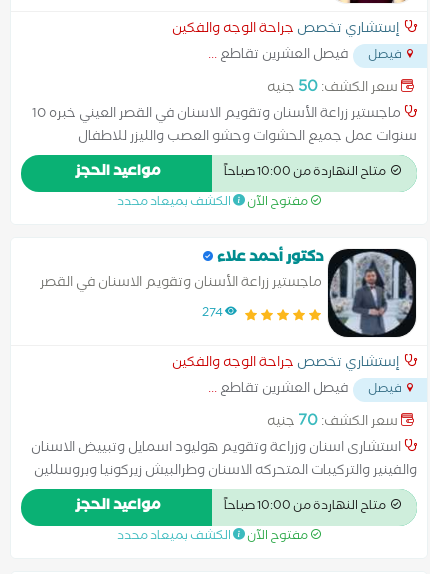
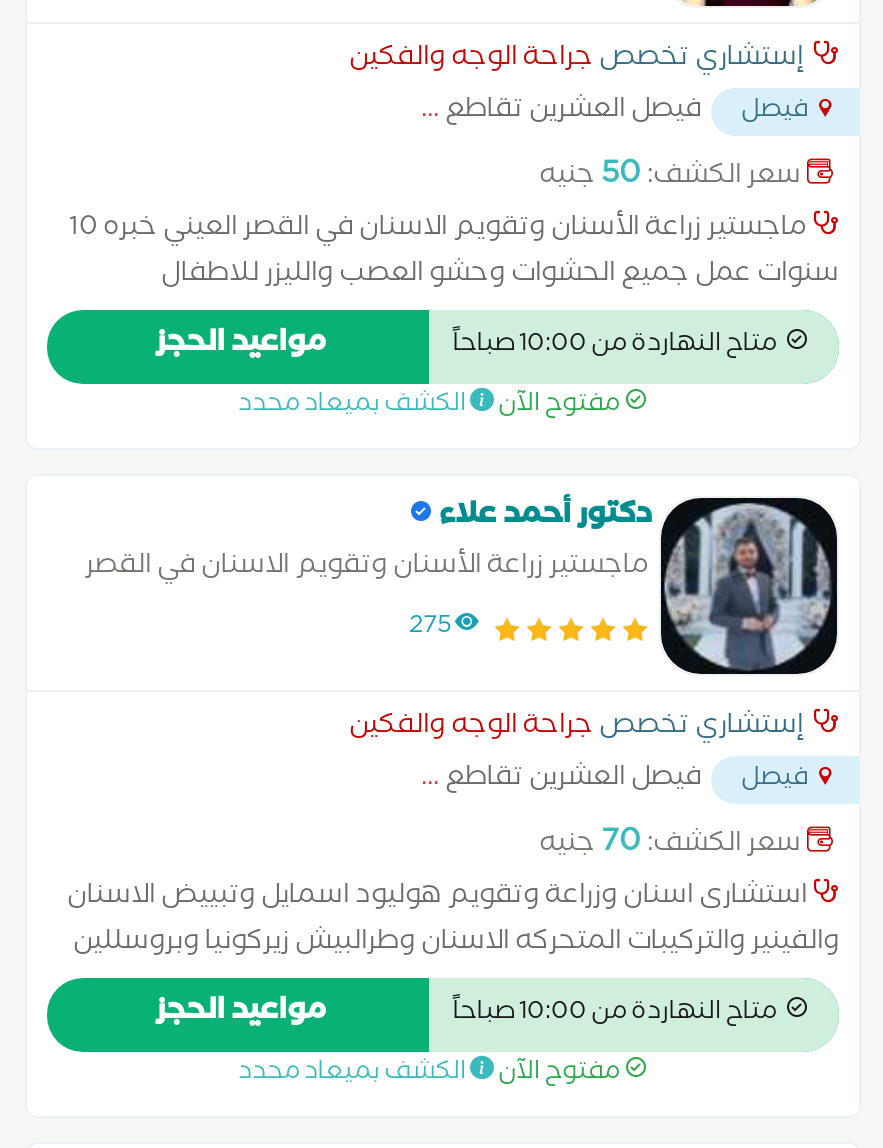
- 274
+ 275
